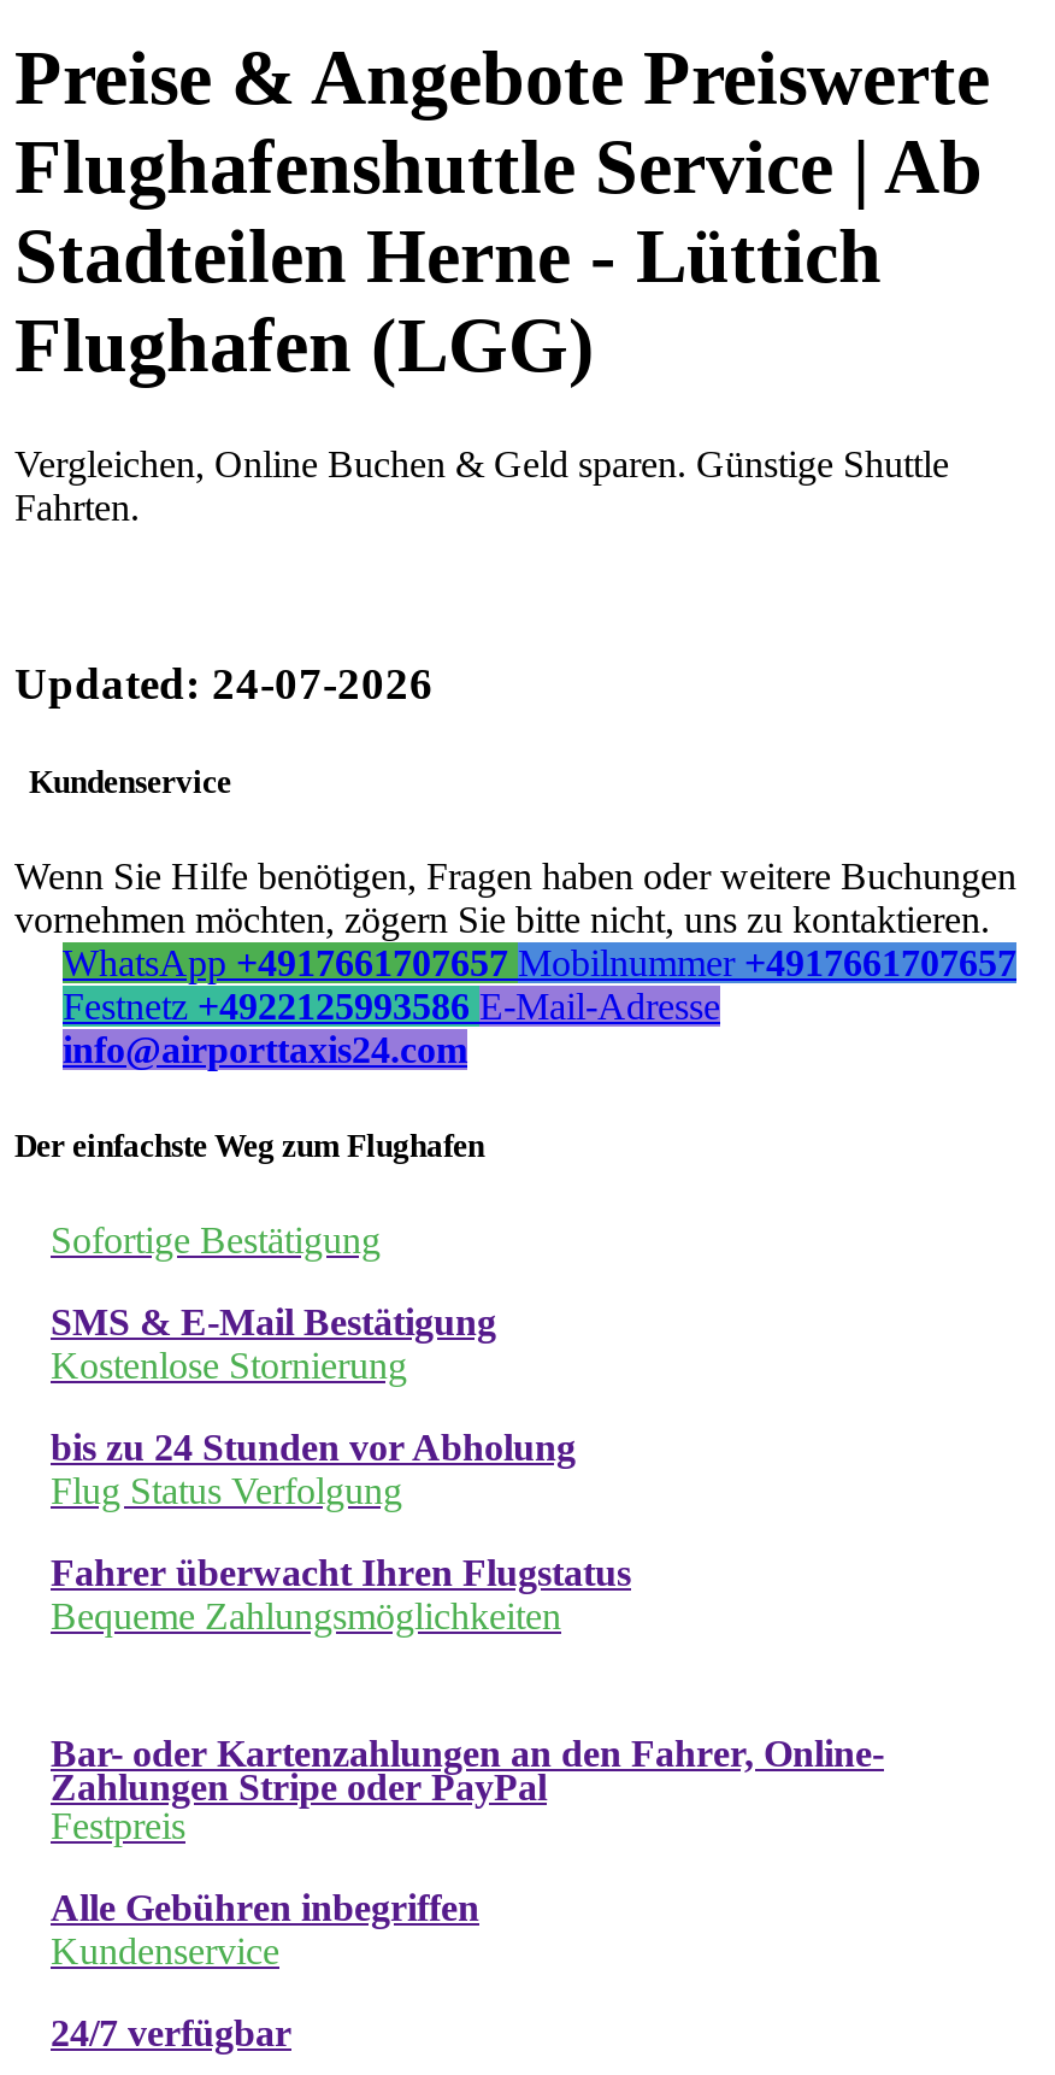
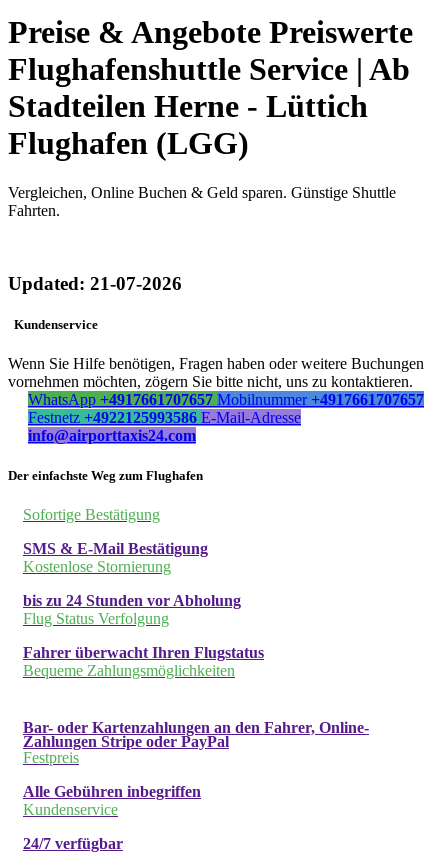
- Updated: 24-07-2026
+ Updated: 21-07-2026
